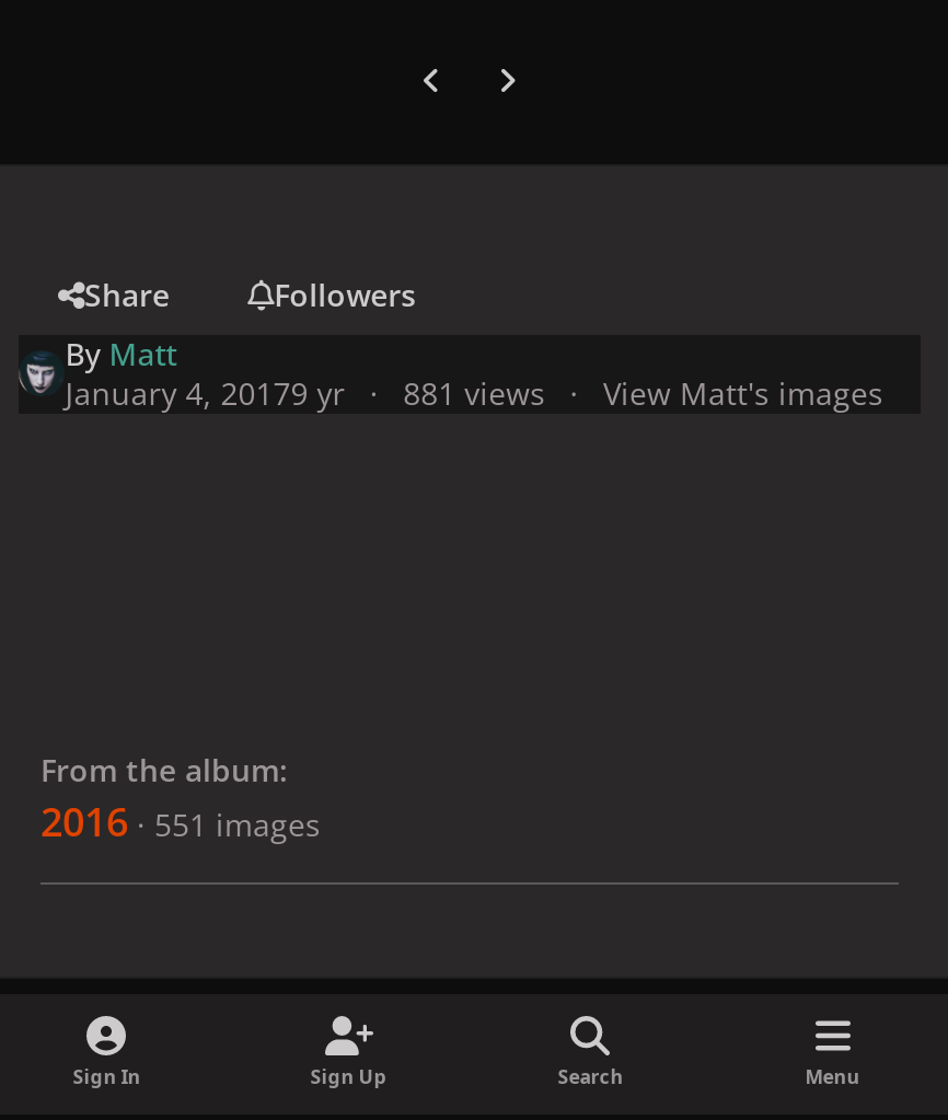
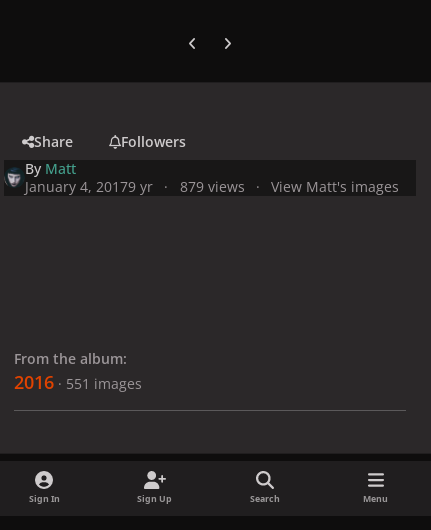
- January 4, 20179 yr 881 views View Matt's images
+ January 4, 20179 yr 879 views View Matt's images
